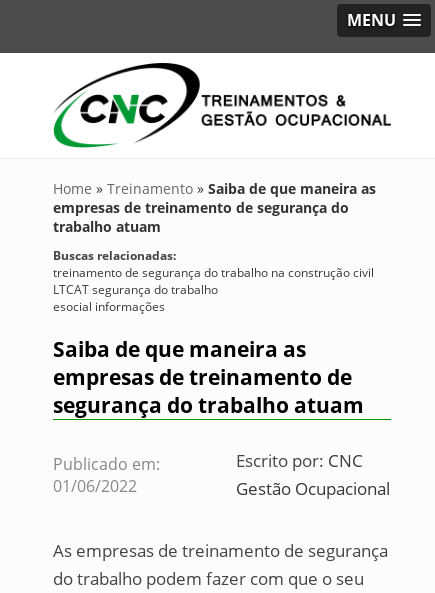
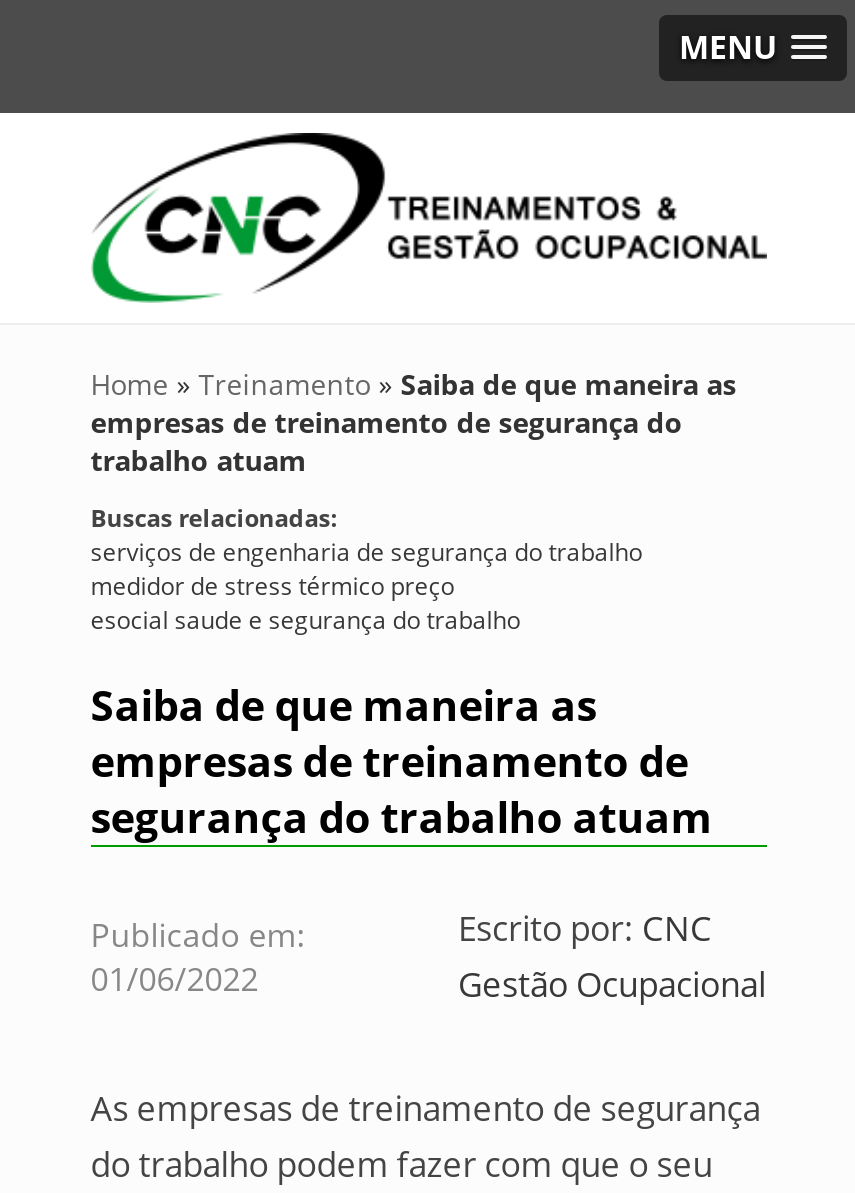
- treinamento de segurança do trabalho na construção civil
- LTCAT segurança do trabalho
- esocial informações
+ serviços de engenharia de segurança do trabalho
+ medidor de stress térmico preço
+ esocial saude e segurança do trabalho
